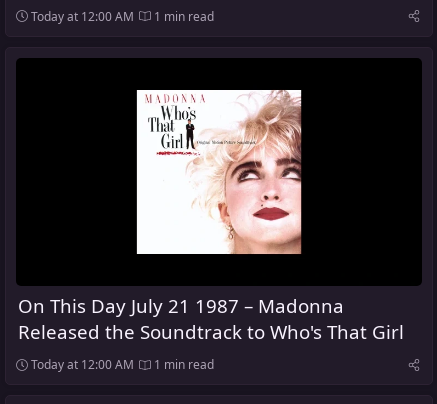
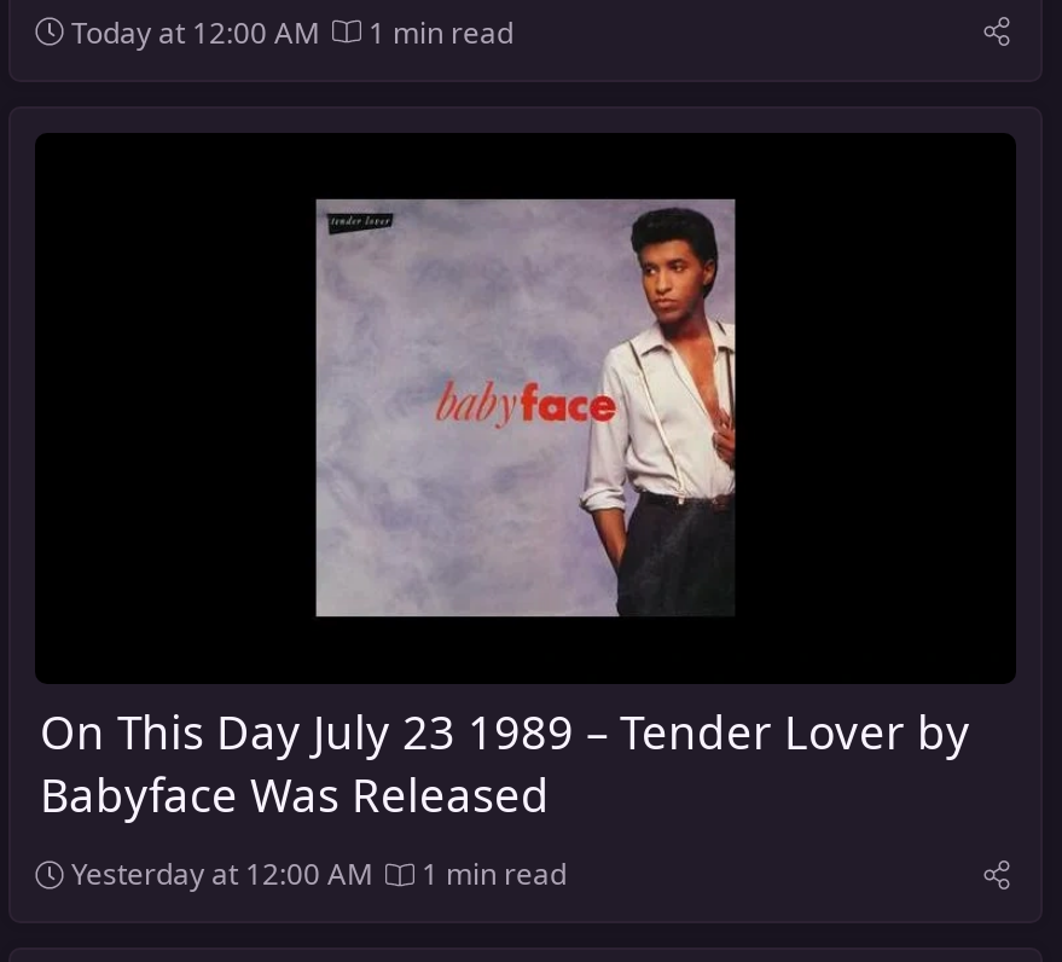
- [image]
- On This Day July 21 1987 – Madonna
- Released the Soundtrack to Who's That Girl
+ [image]
+ On This Day July 23 1989 – Tender Lover by
+ Babyface Was Released

- Today at 12:00 AM
+ Yesterday at 12:00 AM
